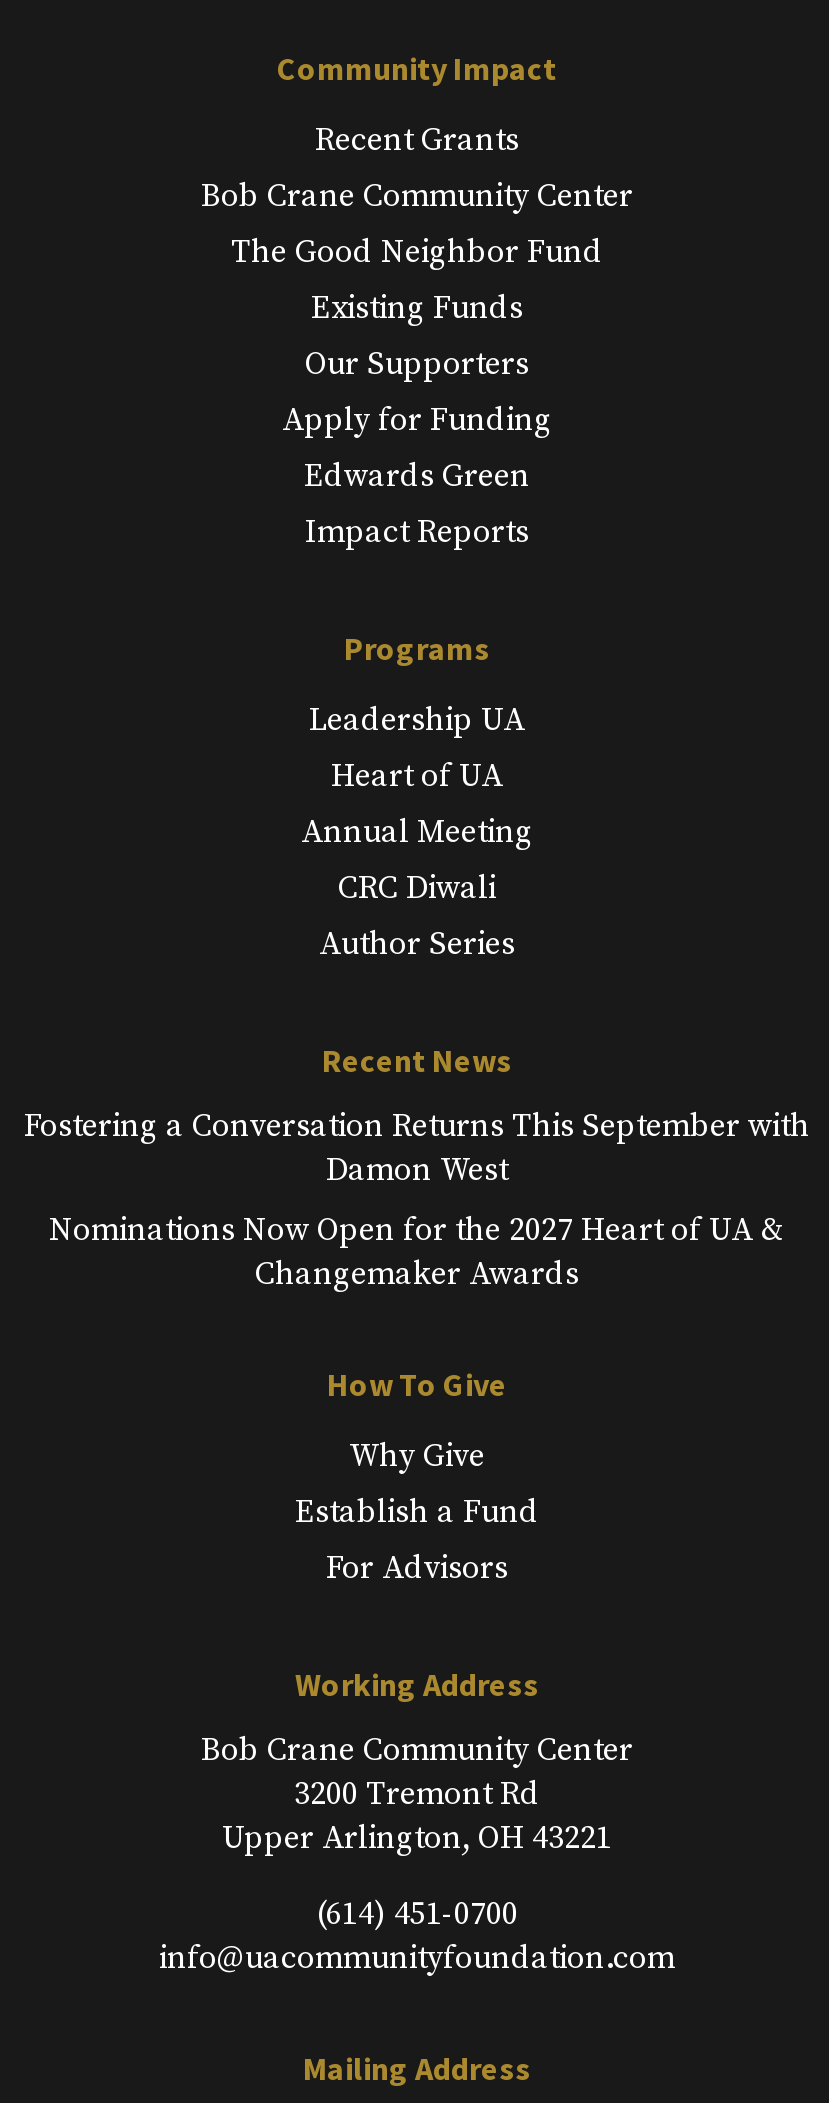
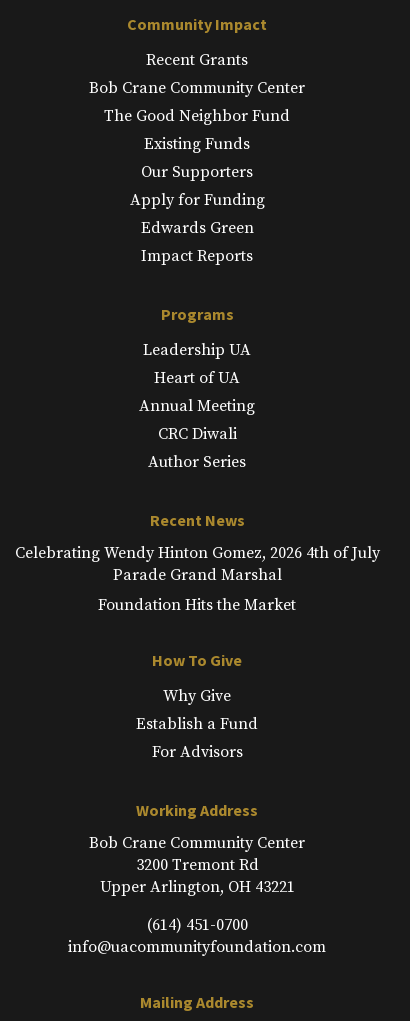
- Fostering a Conversation Returns This September with
- Damon West
+ Celebrating Wendy Hinton Gomez, 2026 4th of July
+ Parade Grand Marshal

- Nominations Now Open for the 2027 Heart of UA &
- Changemaker Awards
+ Foundation Hits the Market
